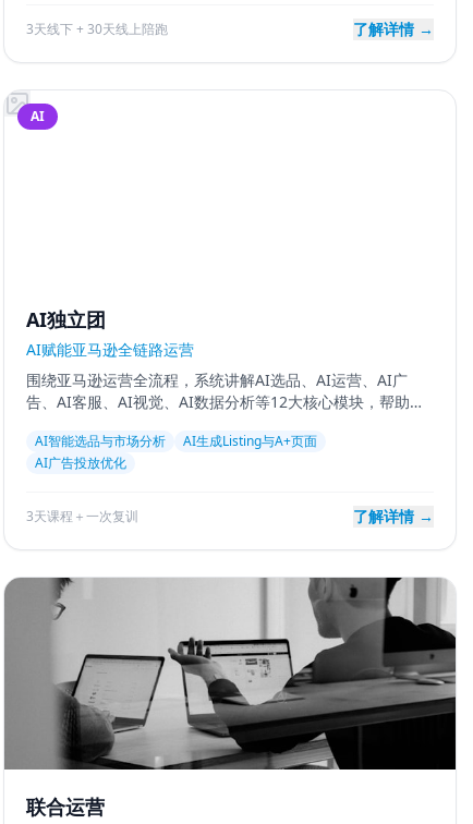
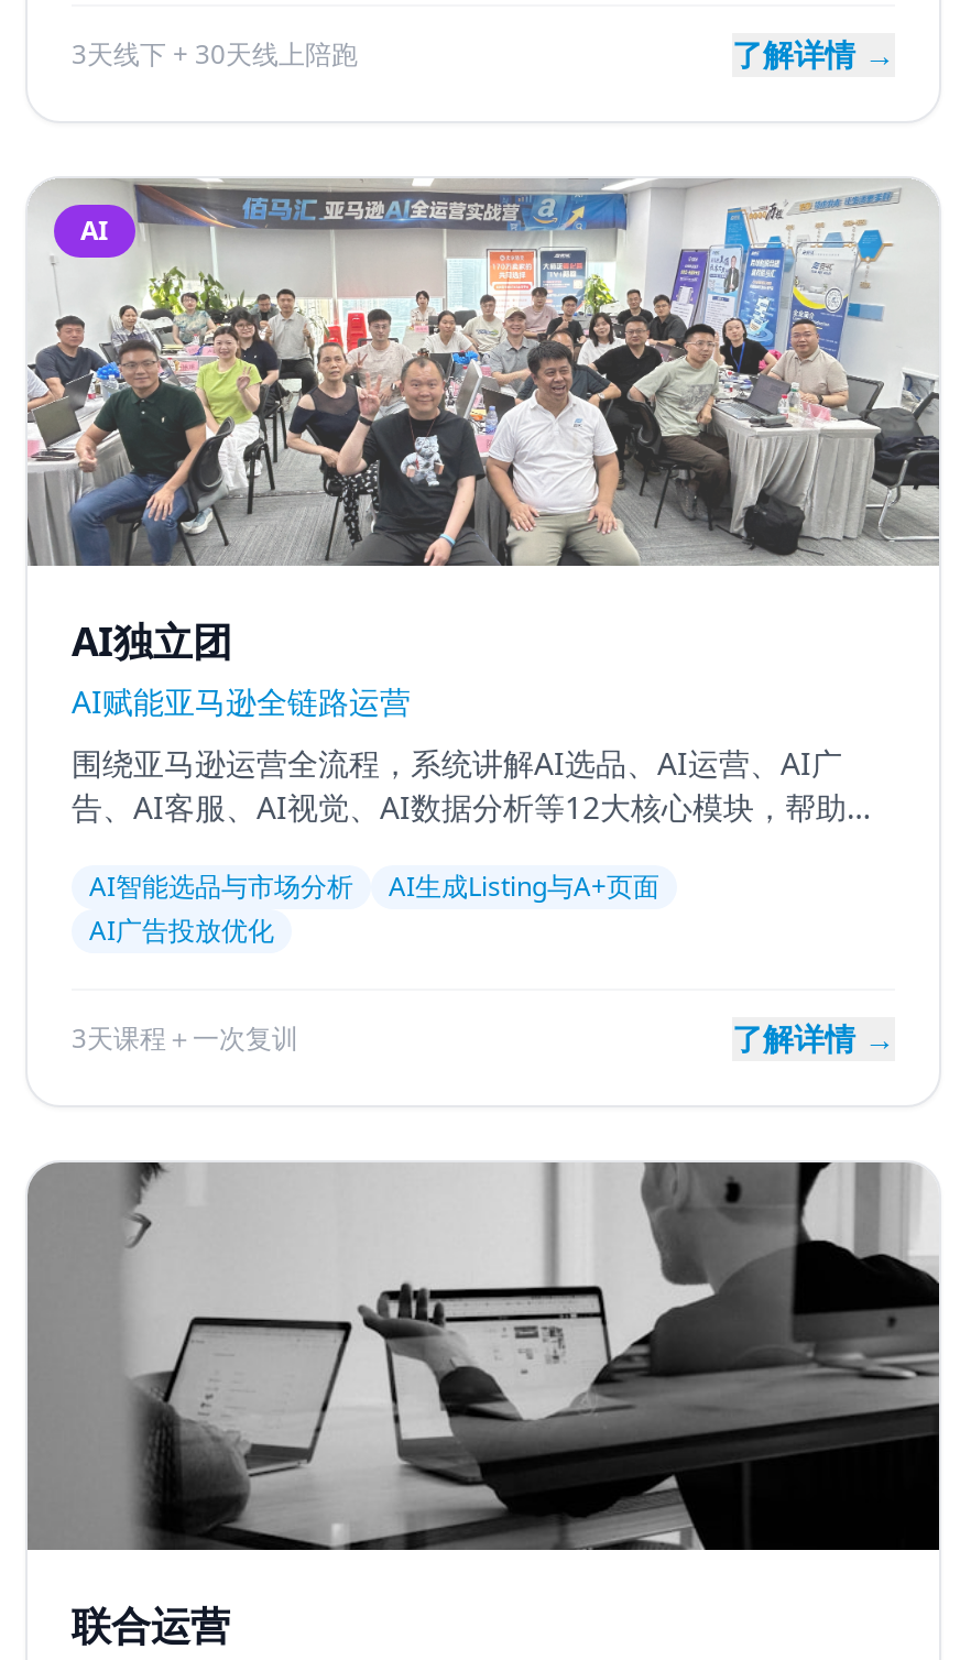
+ [image]
